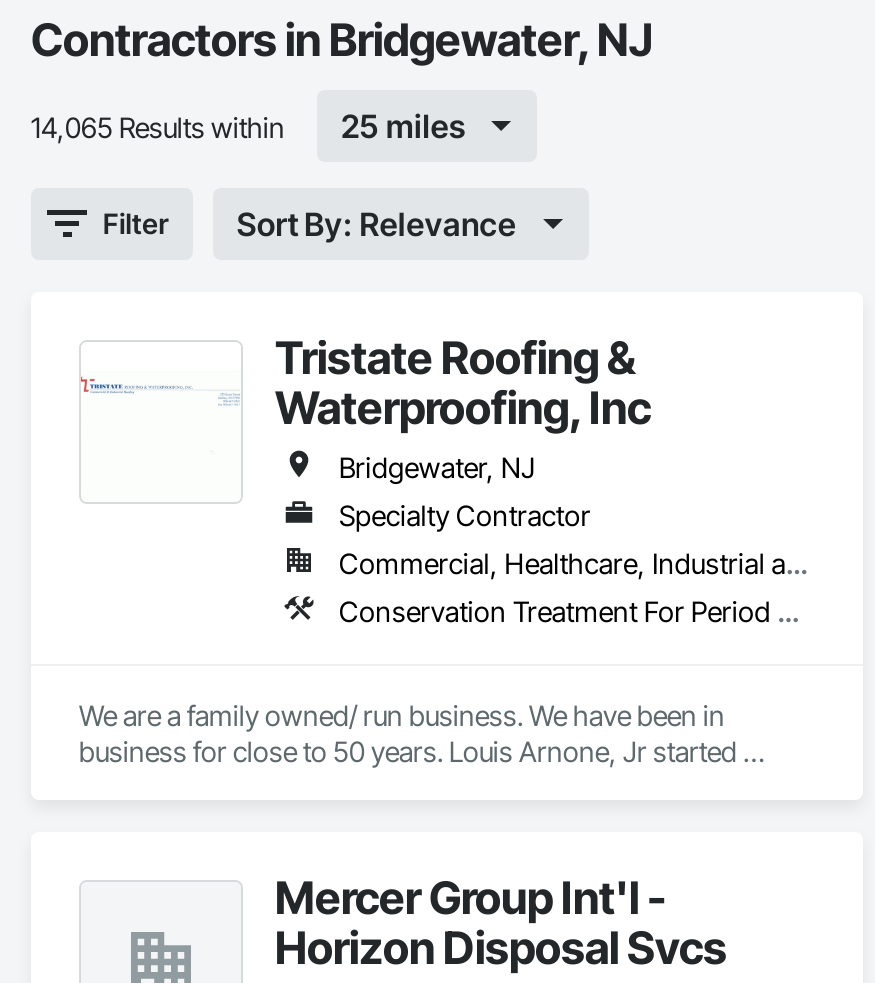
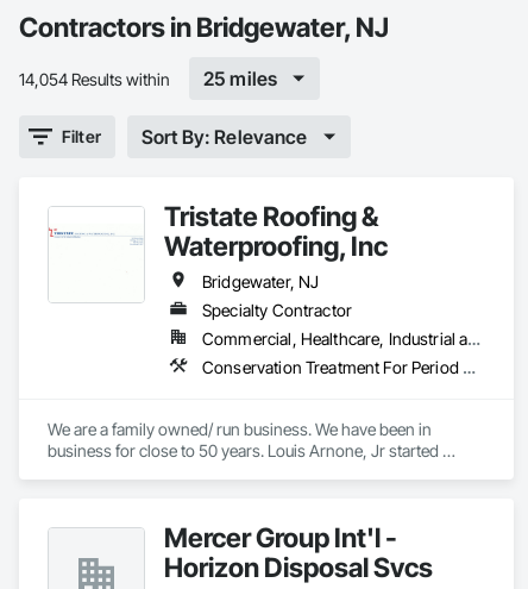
- 14,065 Results within
+ 14,054 Results within
